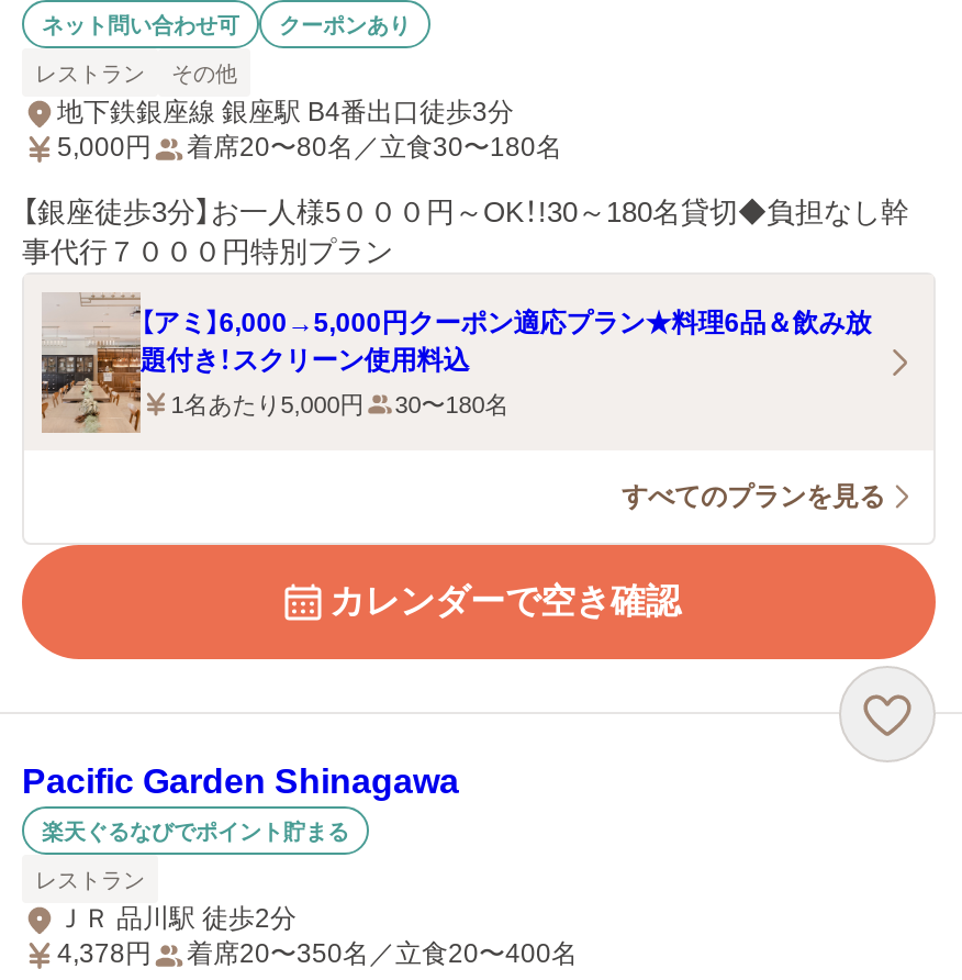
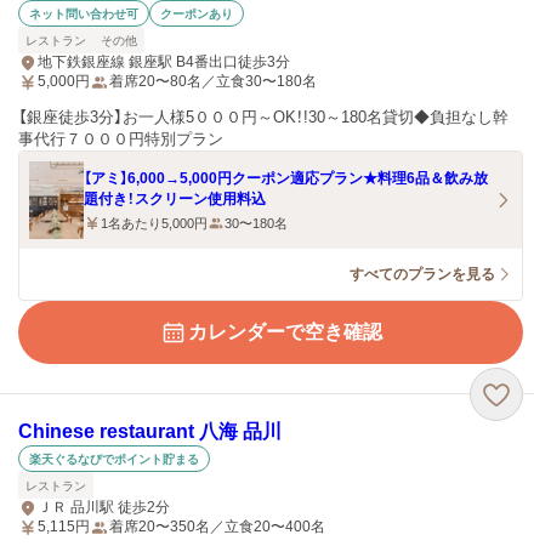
- Pacific Garden Shinagawa
+ Chinese restaurant 八海 品川

- 4,378円 着席20〜350名／立食20〜400名
+ 5,115円 着席20〜350名／立食20〜400名
